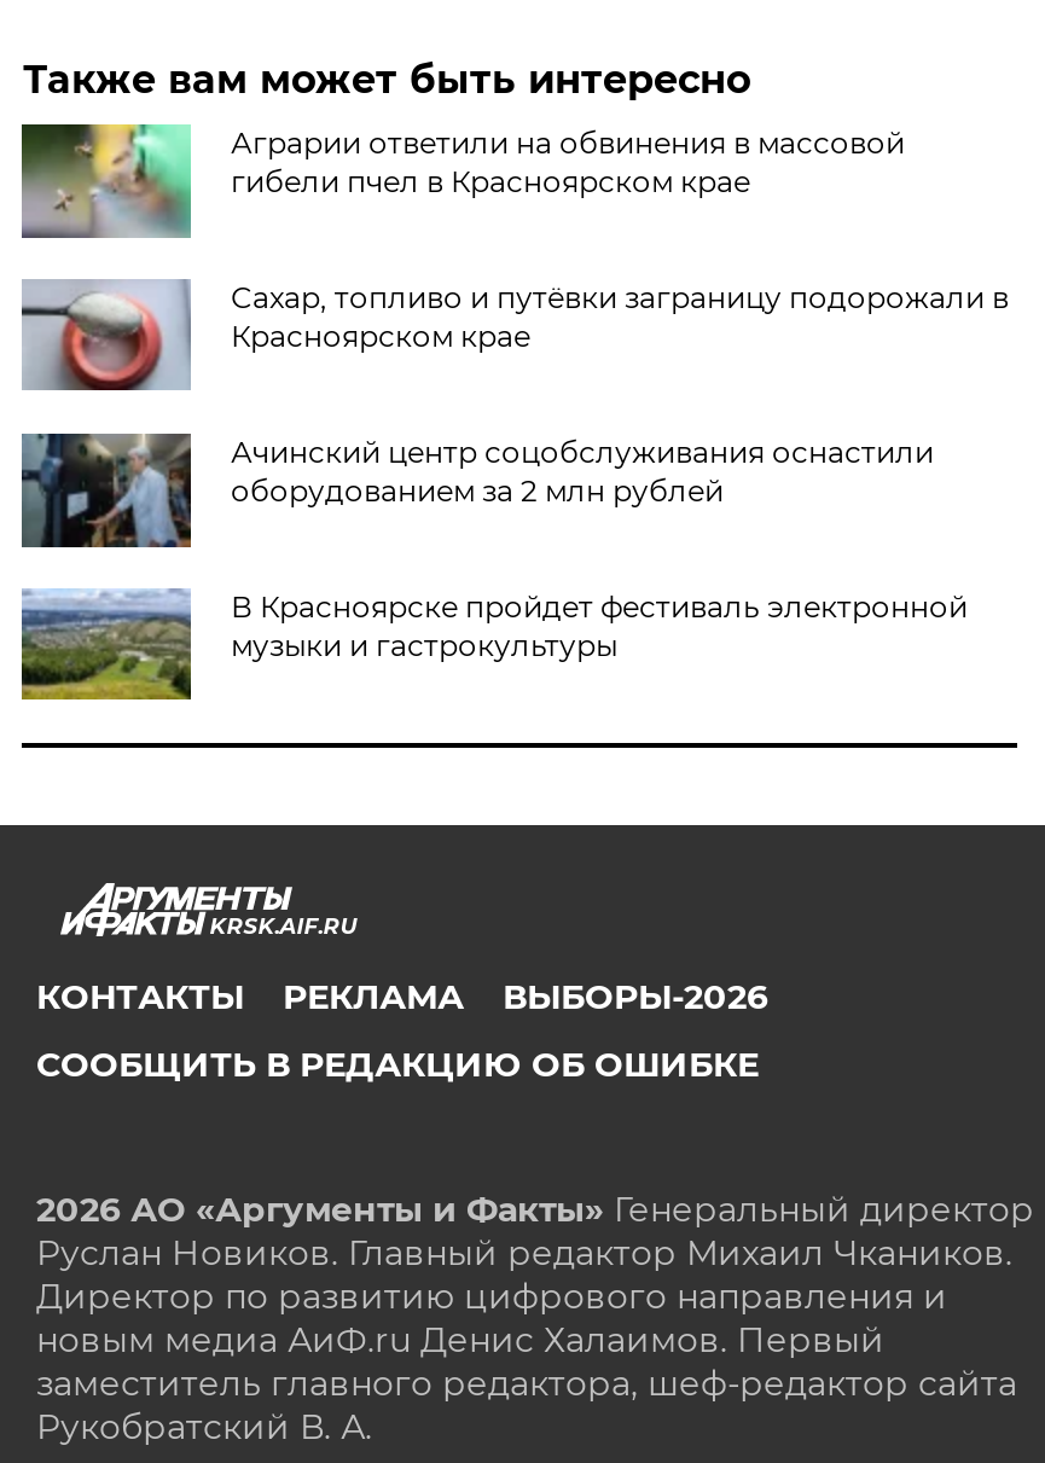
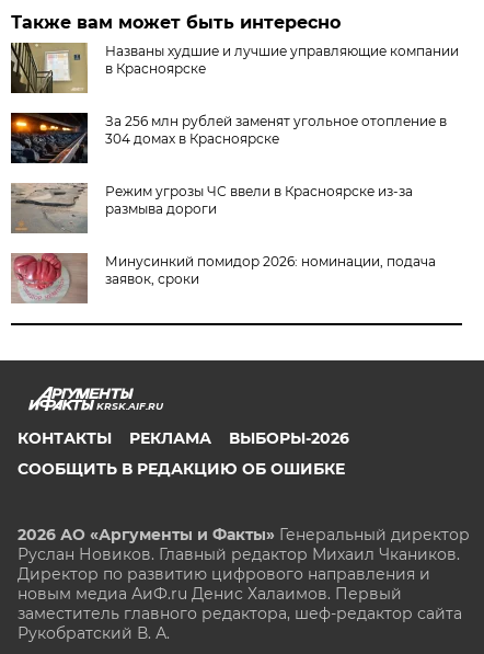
- [image]
- Аграрии ответили на обвинения в массовой
- гибели пчел в Красноярском крае
+ [image]
+ Названы худшие и лучшие управляющие компании
+ в Красноярске

- [image]
- Сахар, топливо и путёвки заграницу подорожали в
- Красноярском крае
+ [image]
+ За 256 млн рублей заменят угольное отопление в
+ 304 домах в Красноярске

- [image]
- Ачинский центр соцобслуживания оснастили
- оборудованием за 2 млн рублей
+ [image]
+ Режим угрозы ЧС ввели в Красноярске из-за
+ размыва дороги

- [image]
- В Красноярске пройдет фестиваль электронной
- музыки и гастрокультуры
+ [image]
+ Минусинкий помидор 2026: номинации, подача
+ заявок, сроки
